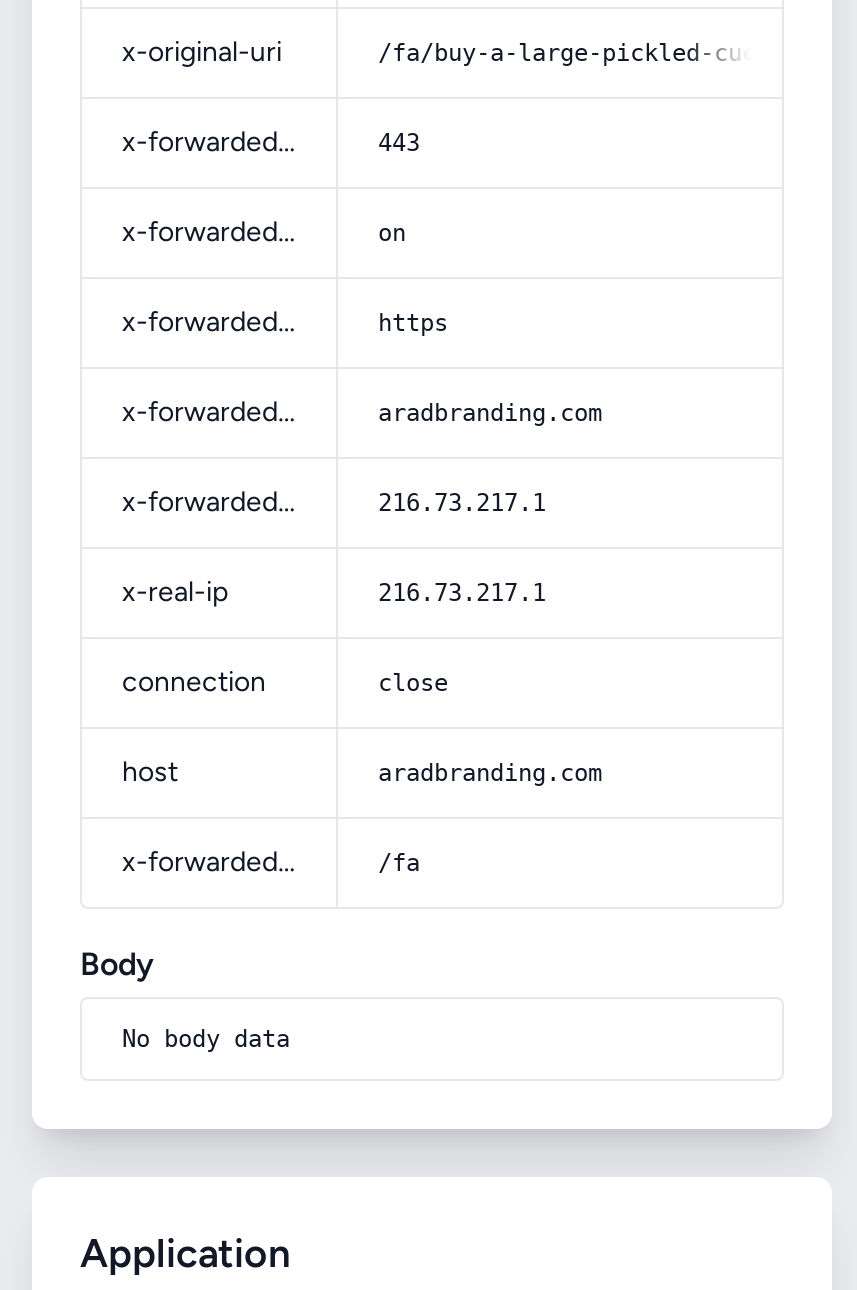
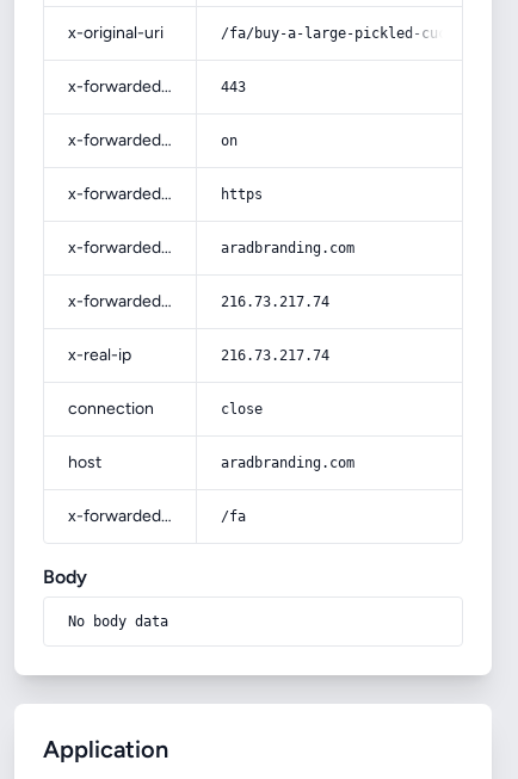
- 216.73.217.1
+ 216.73.217.74

- 216.73.217.1
+ 216.73.217.74
